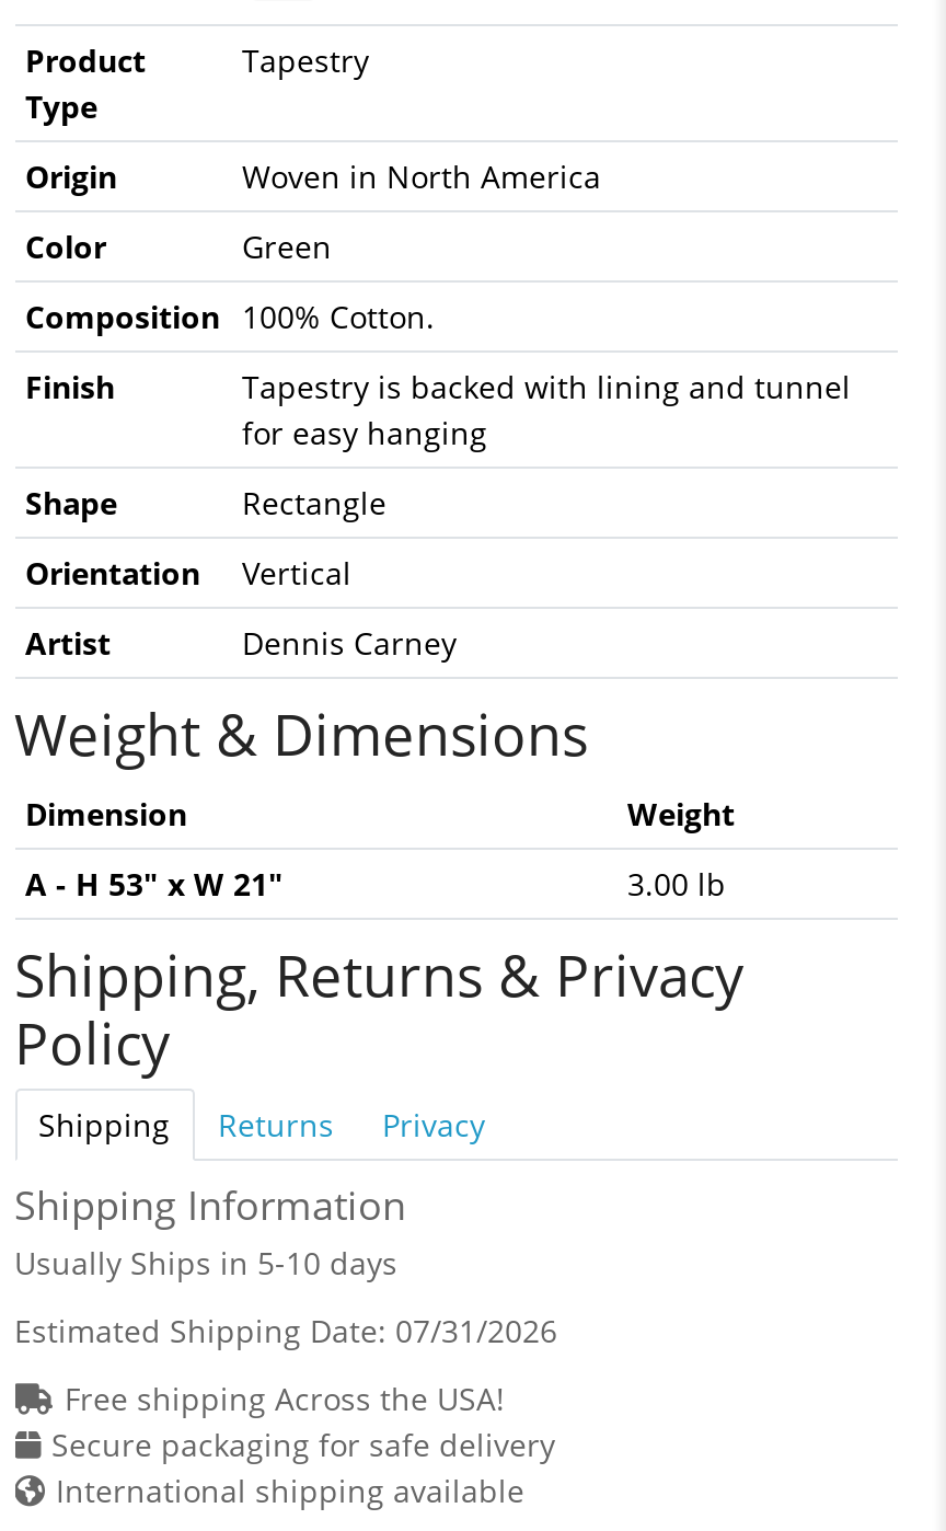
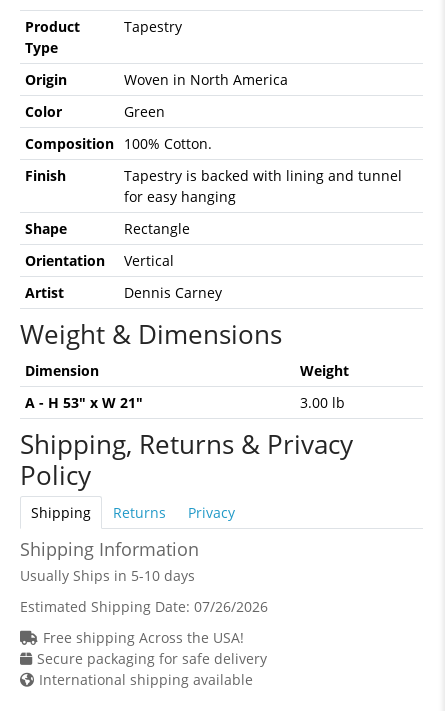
- Estimated Shipping Date: 07/31/2026
+ Estimated Shipping Date: 07/26/2026
